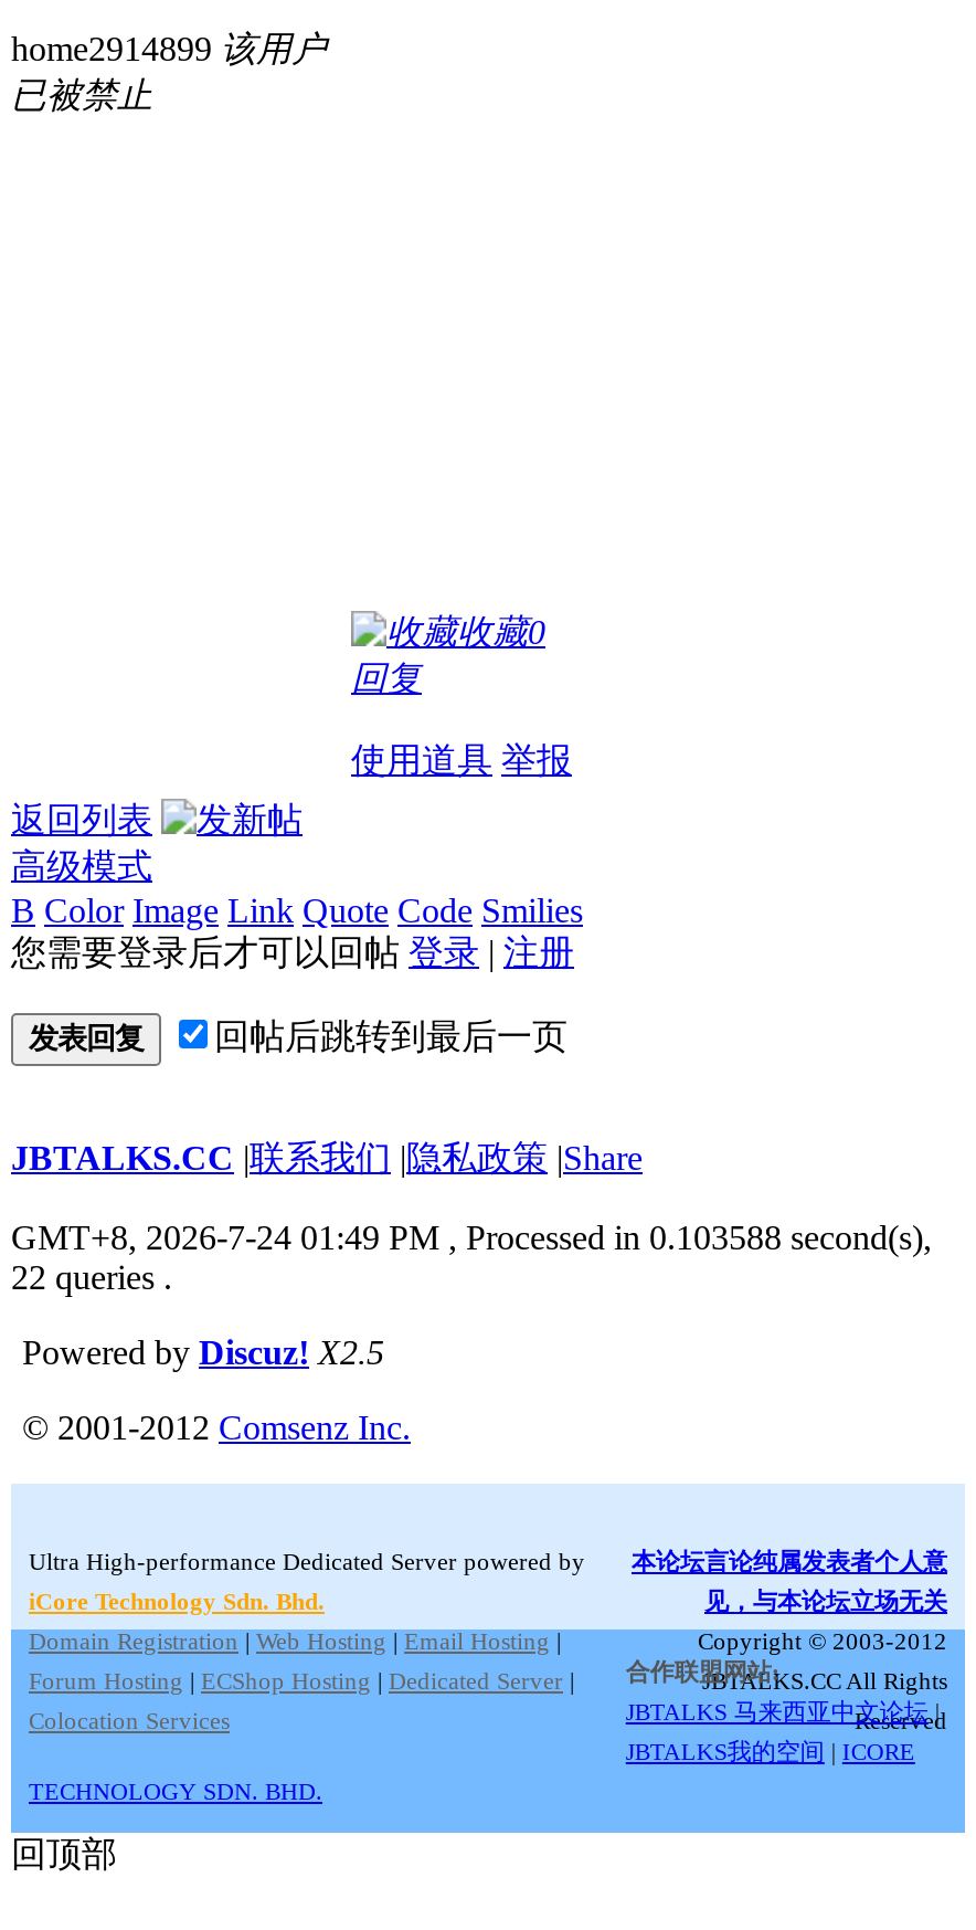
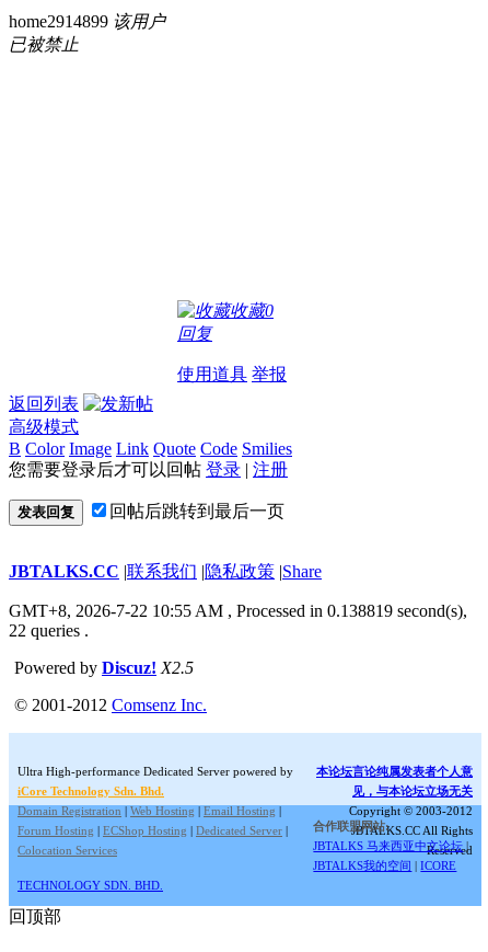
- GMT+8, 2026-7-24 01:49 PM, Processed in 0.103588 second(s),
+ GMT+8, 2026-7-22 10:55 AM, Processed in 0.138819 second(s),
